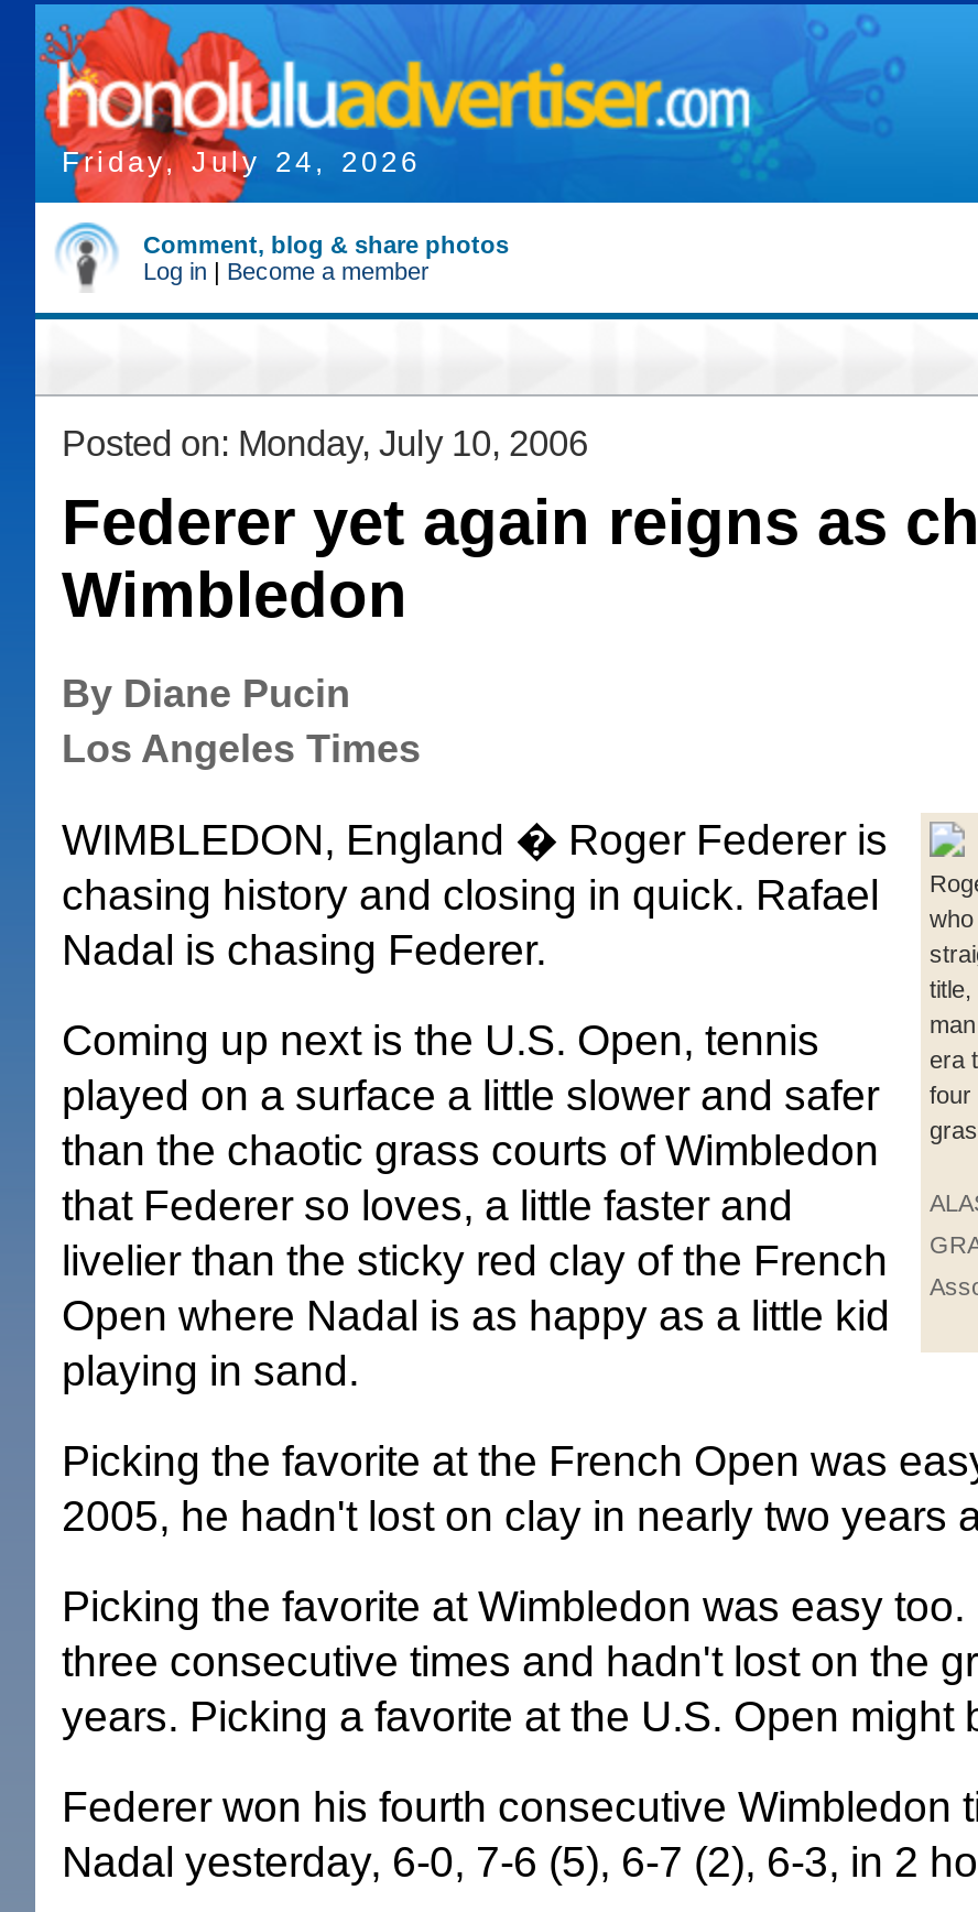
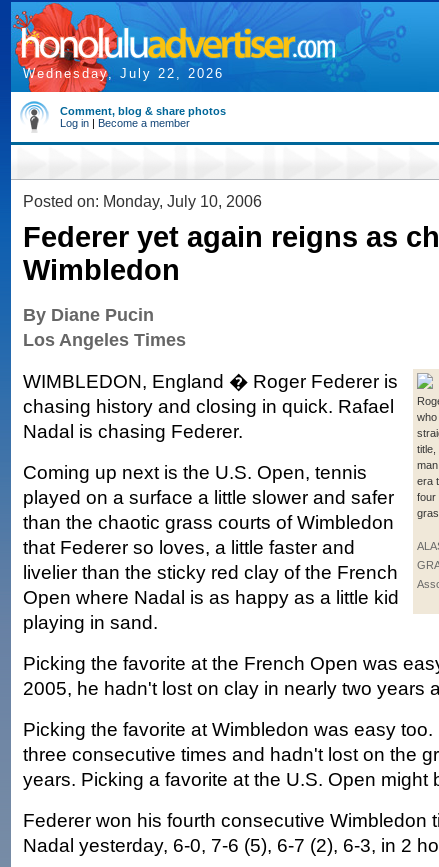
- Friday, July 24, 2026
+ Wednesday, July 22, 2026
